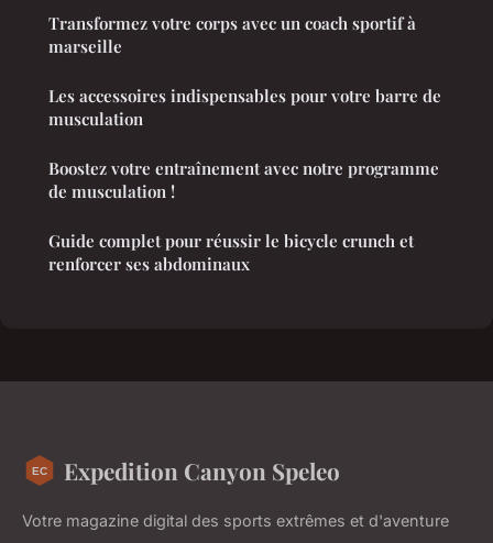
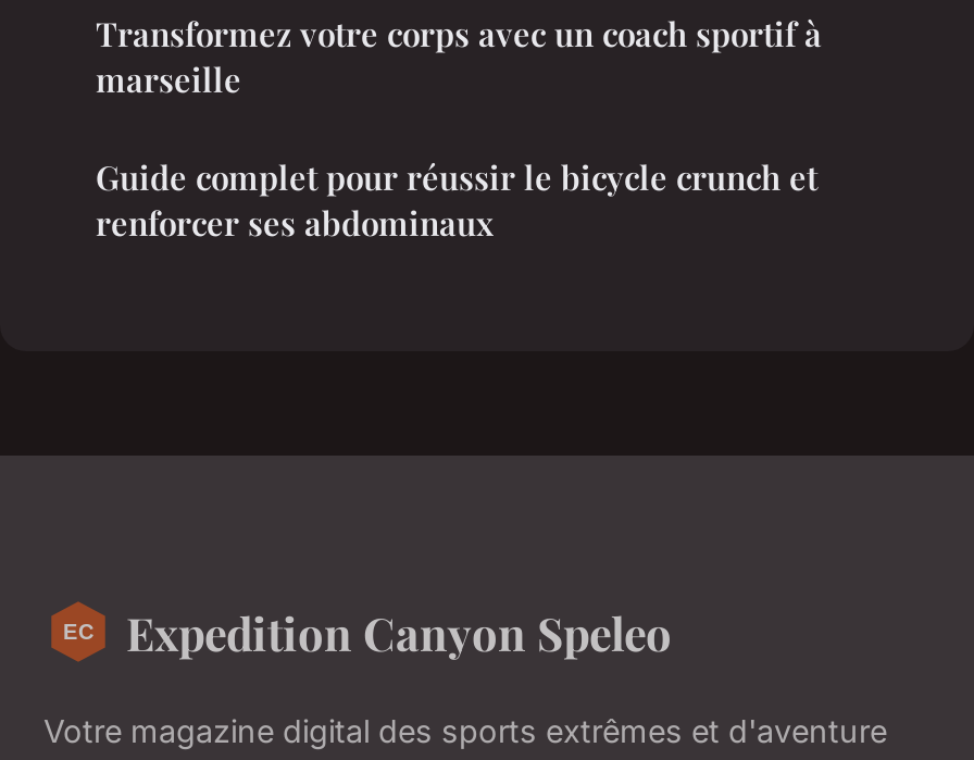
- Les accessoires indispensables pour votre barre de
- musculation
- Boostez votre entraînement avec notre programme
- de musculation !
